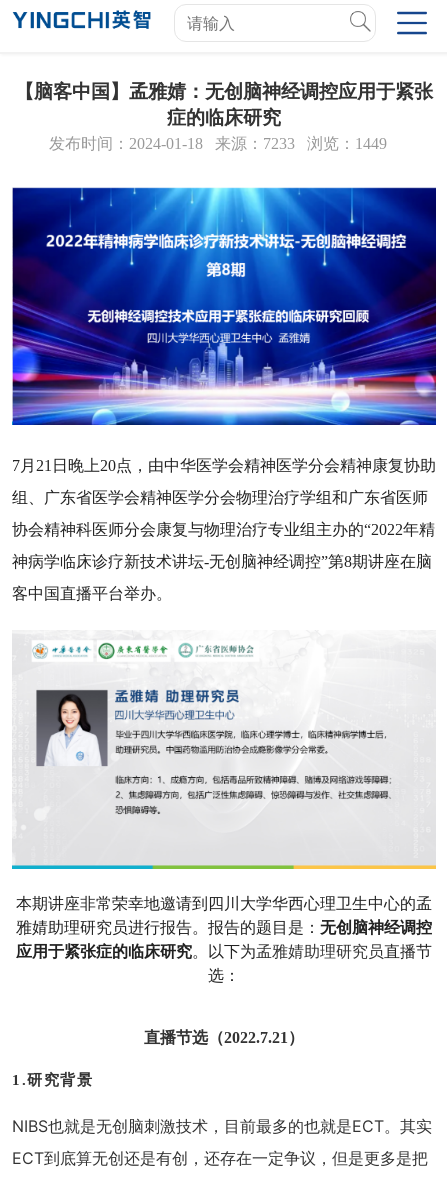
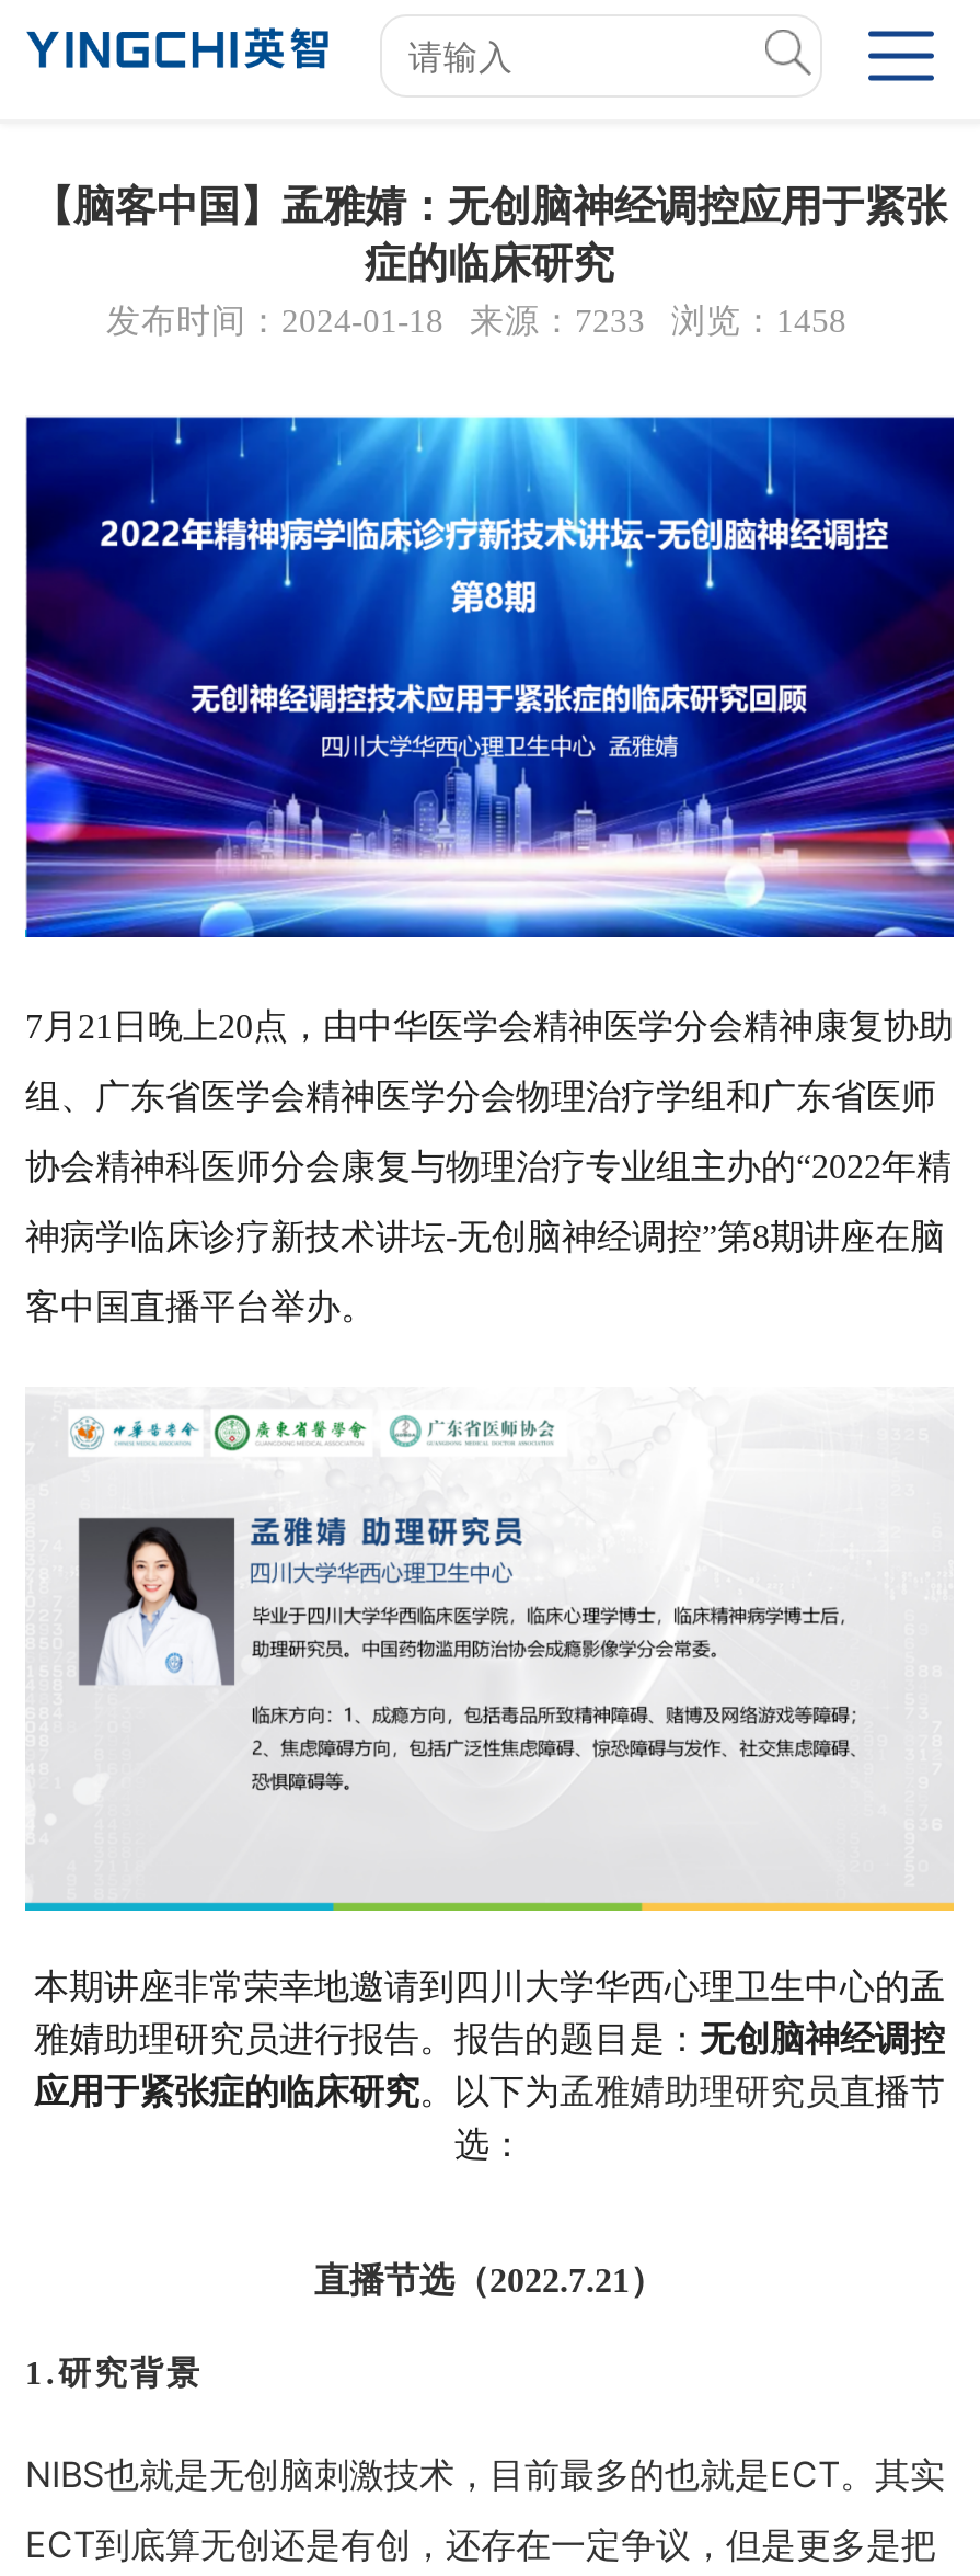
- 发布时间：2024-01-18 来源：7233 浏览：1449
+ 发布时间：2024-01-18 来源：7233 浏览：1458
